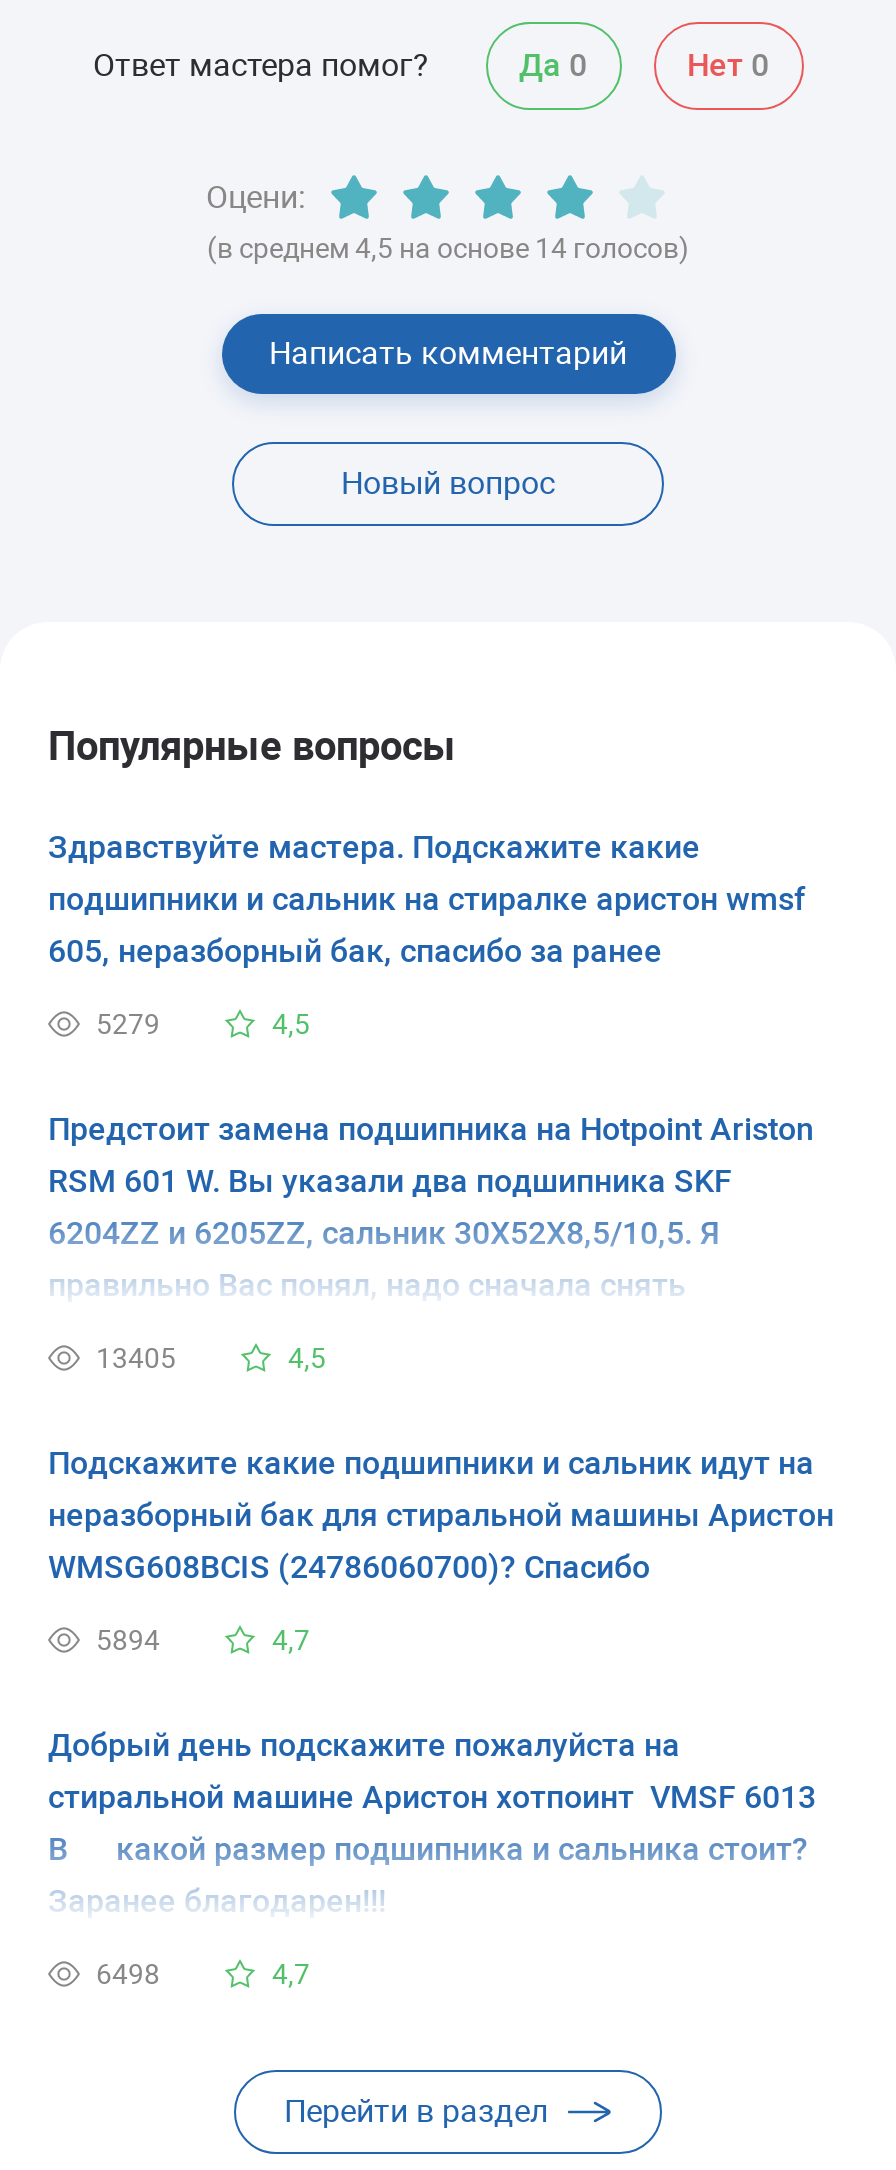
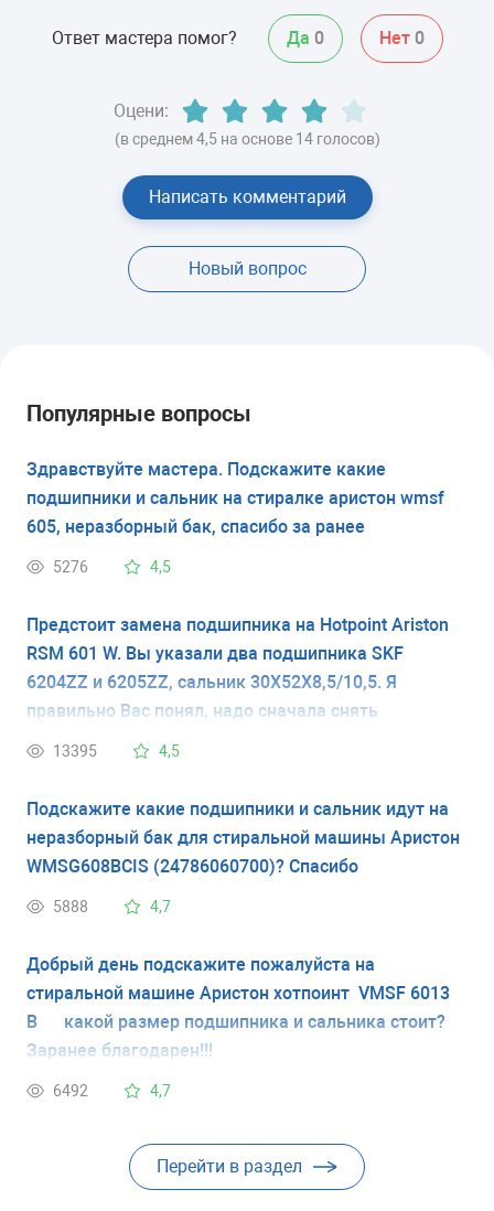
- 5279
+ 5276

- 13405
+ 13395

- 5894
+ 5888

- 6498
+ 6492
